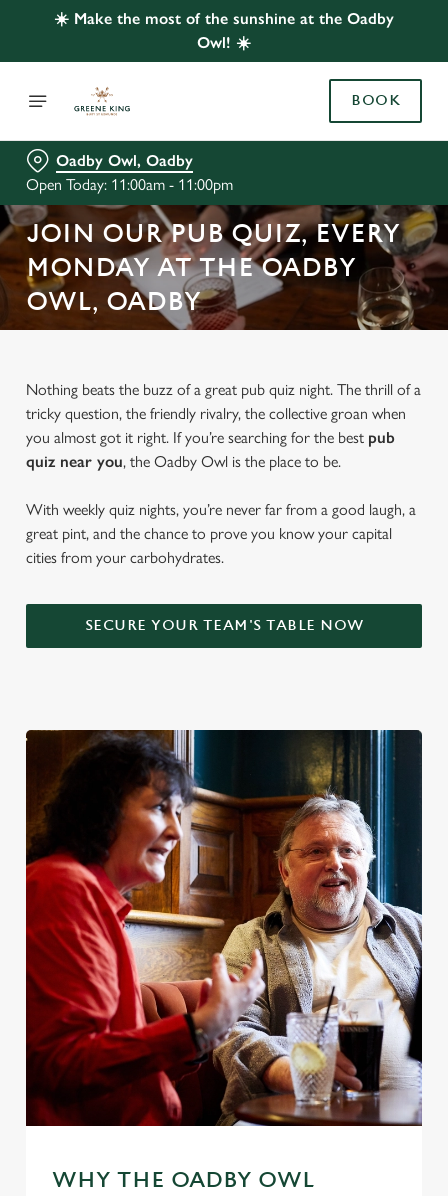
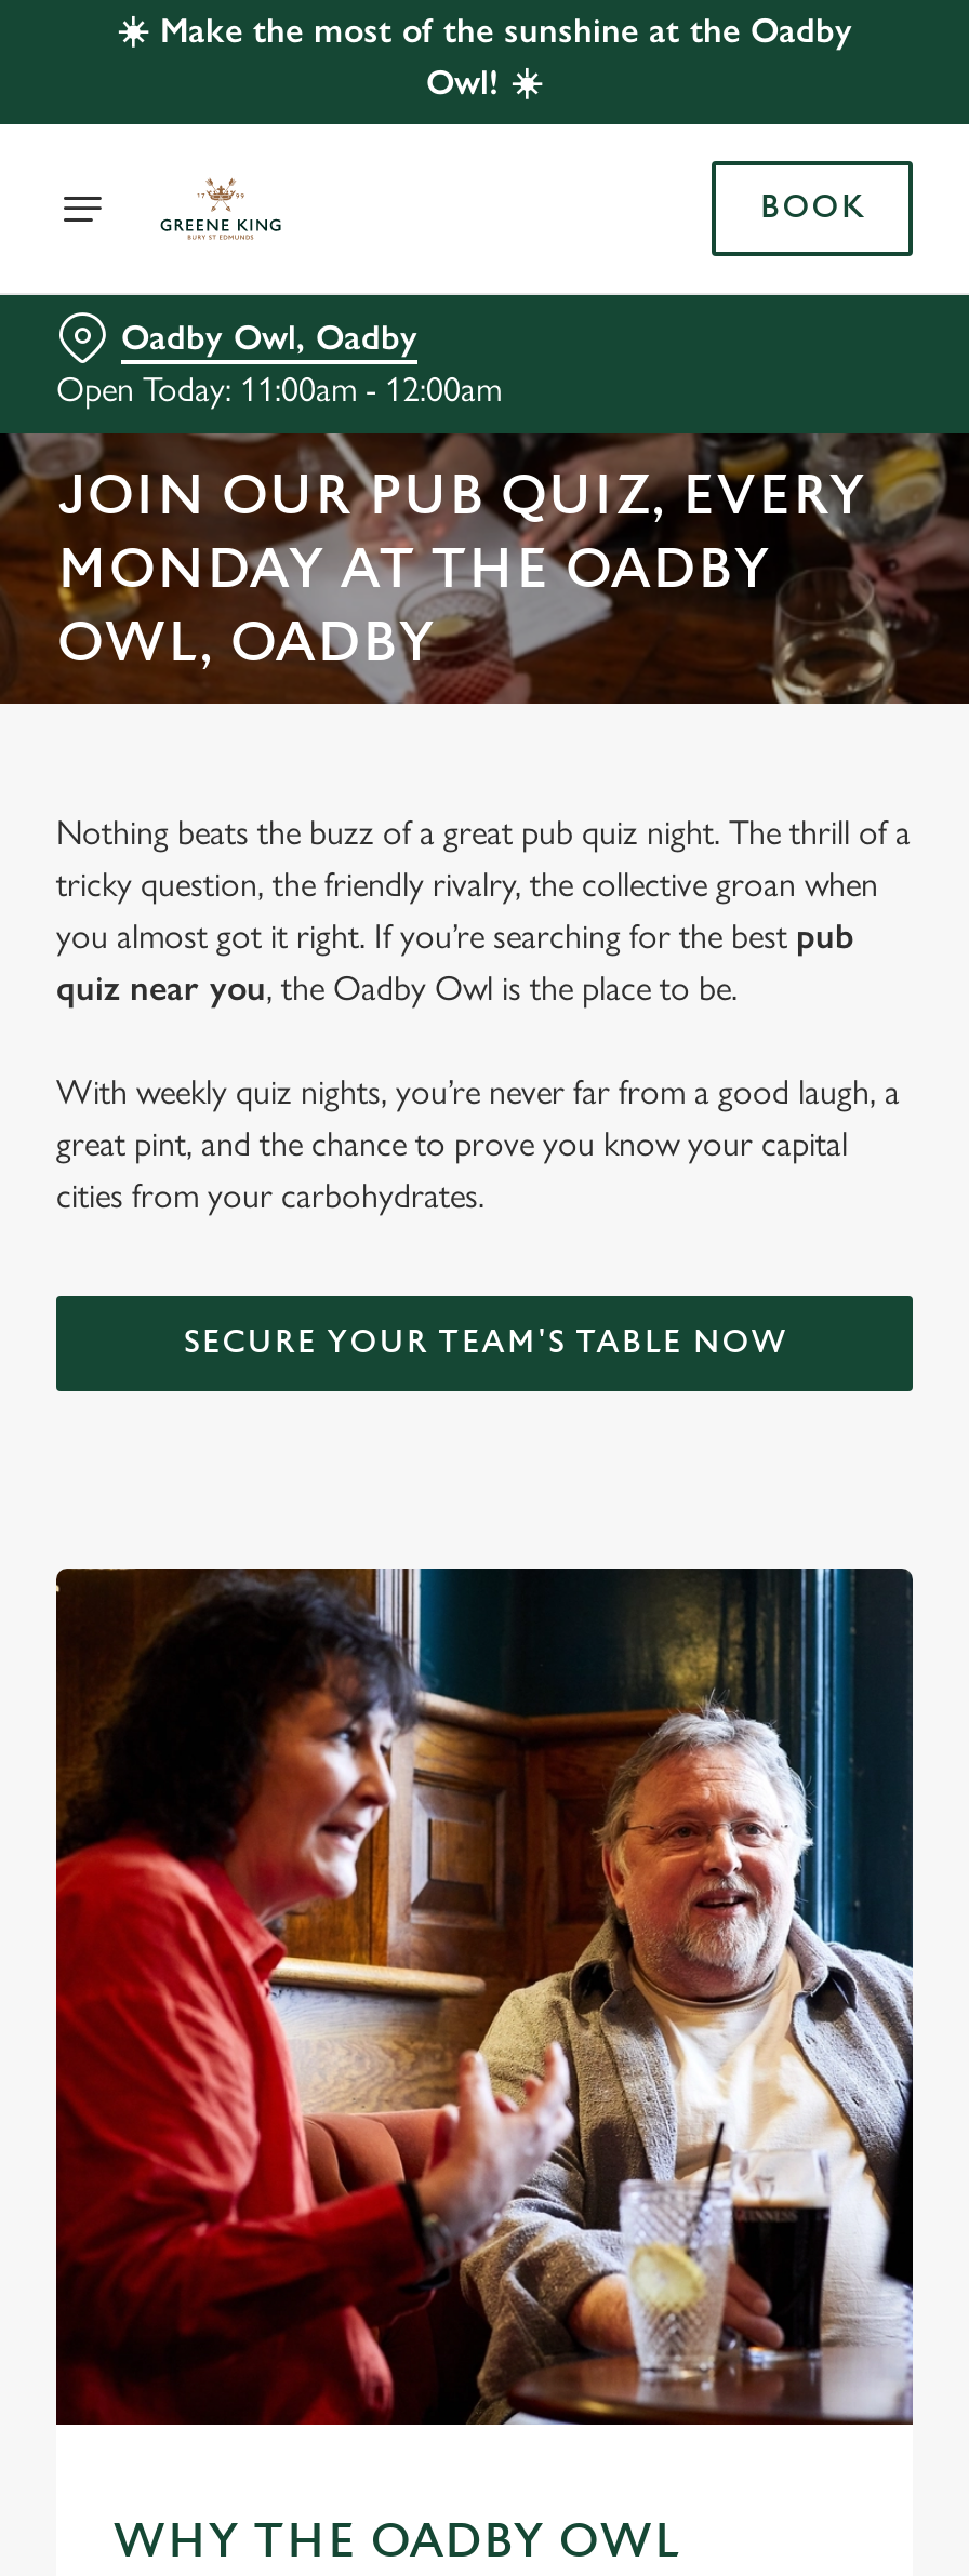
- Open Today: 11:00am - 11:00pm
+ Open Today: 11:00am - 12:00am
